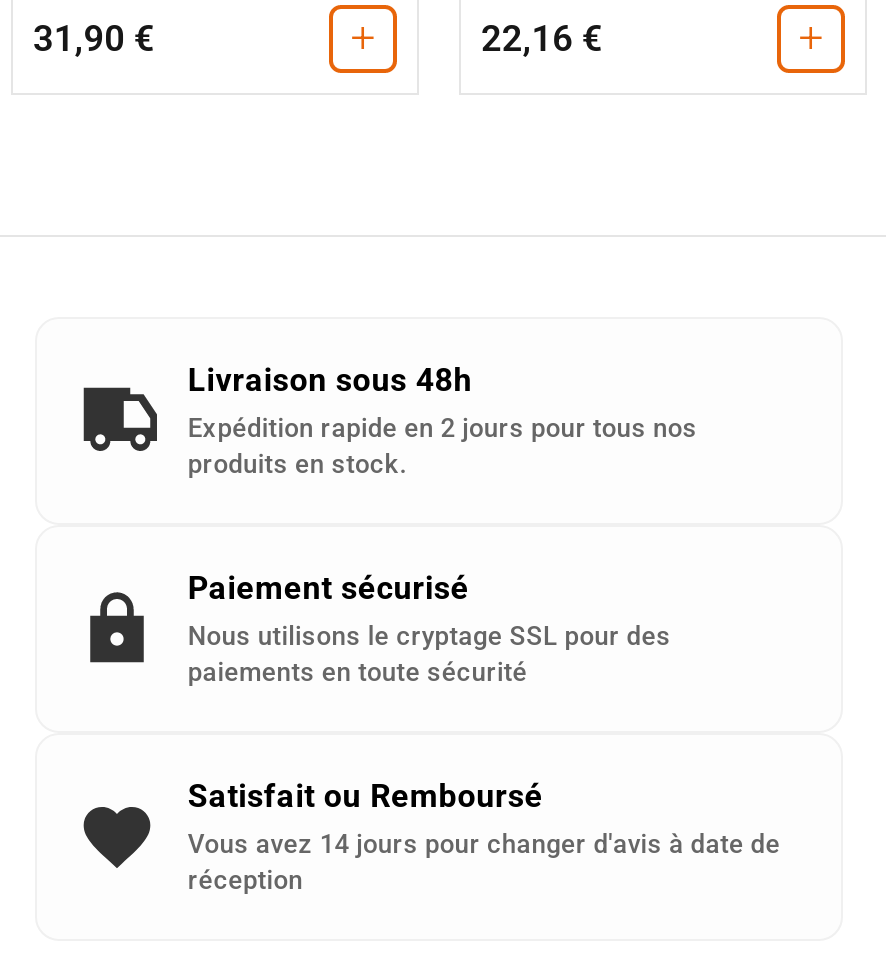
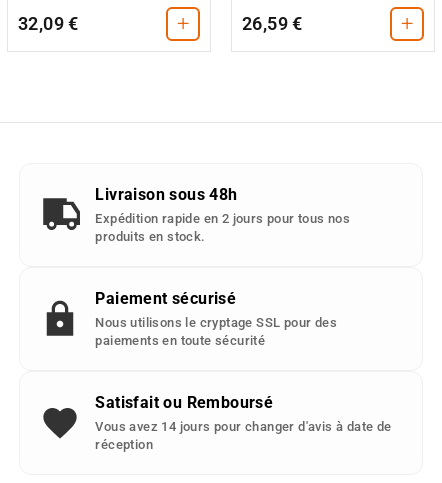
- 31,90 €
+ 32,09 €

- 22,16 €
+ 26,59 €
